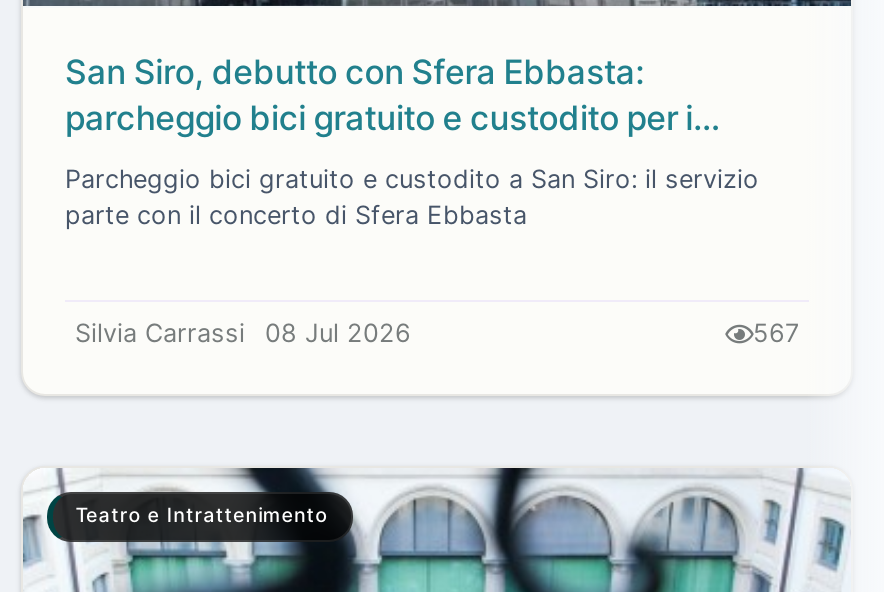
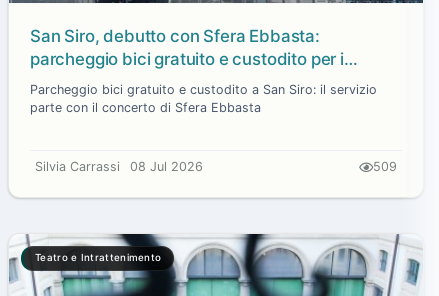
- 567
+ 509
